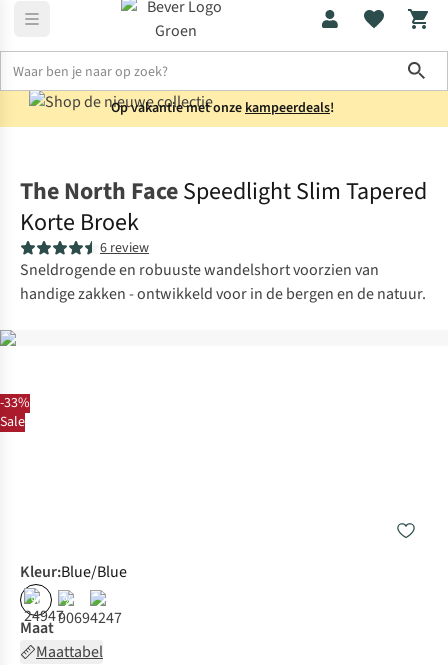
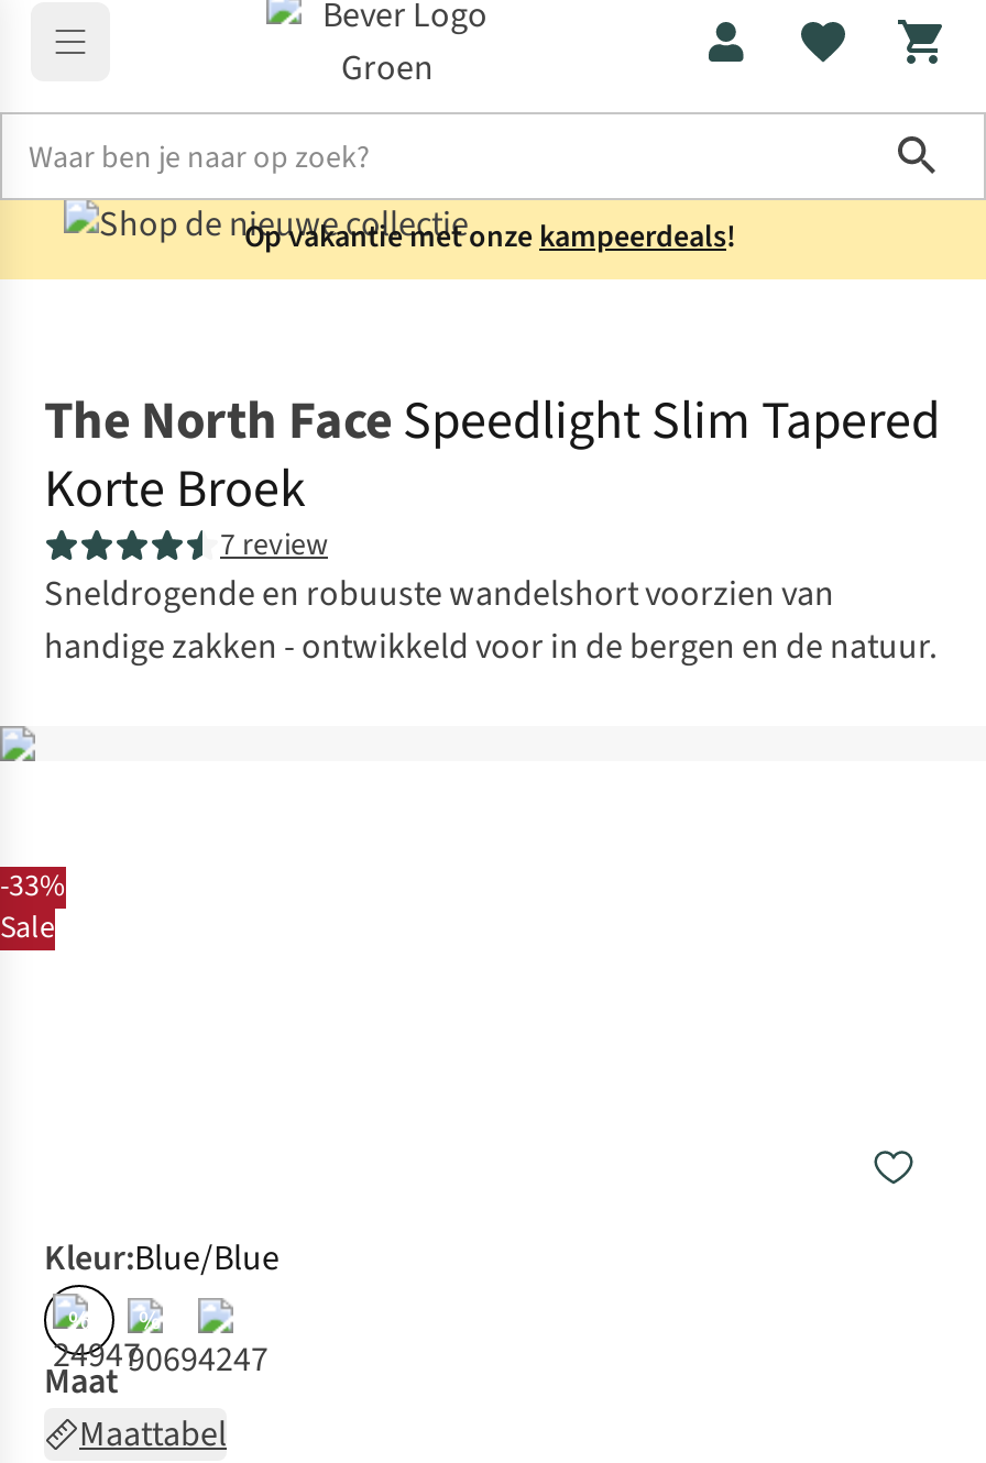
- 6 review
+ 7 review
